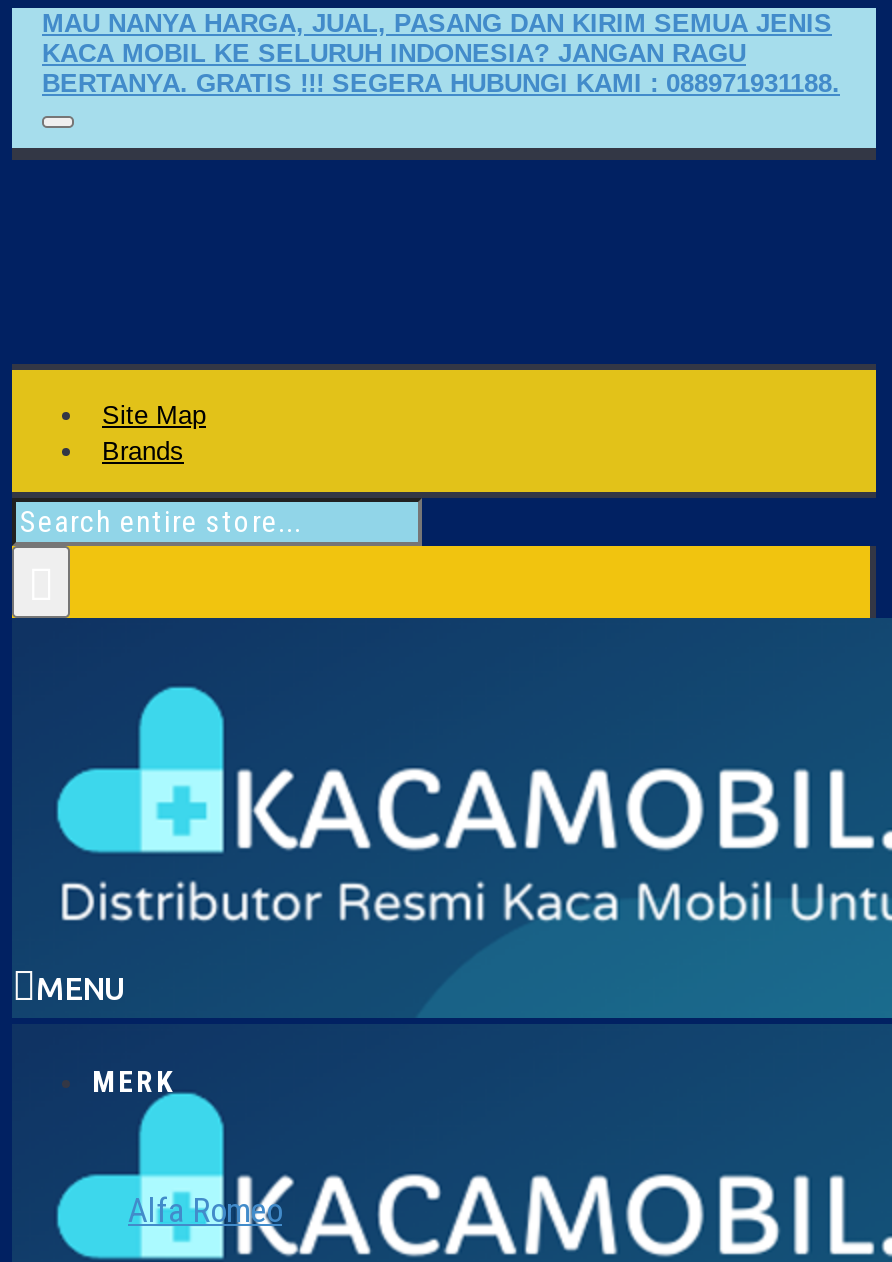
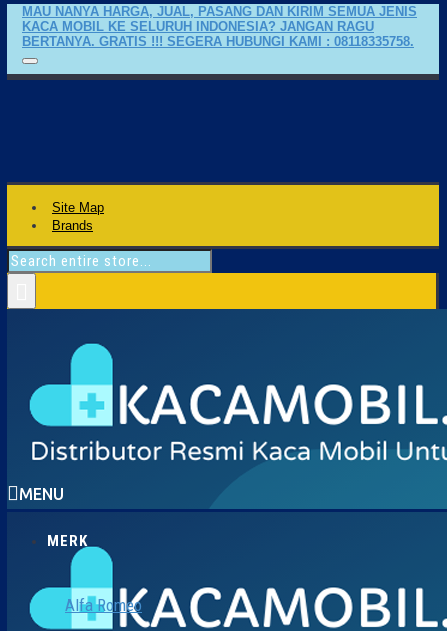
- BERTANYA. GRATIS !!! SEGERA HUBUNGI KAMI : 088971931188.
+ BERTANYA. GRATIS !!! SEGERA HUBUNGI KAMI : 08118335758.
